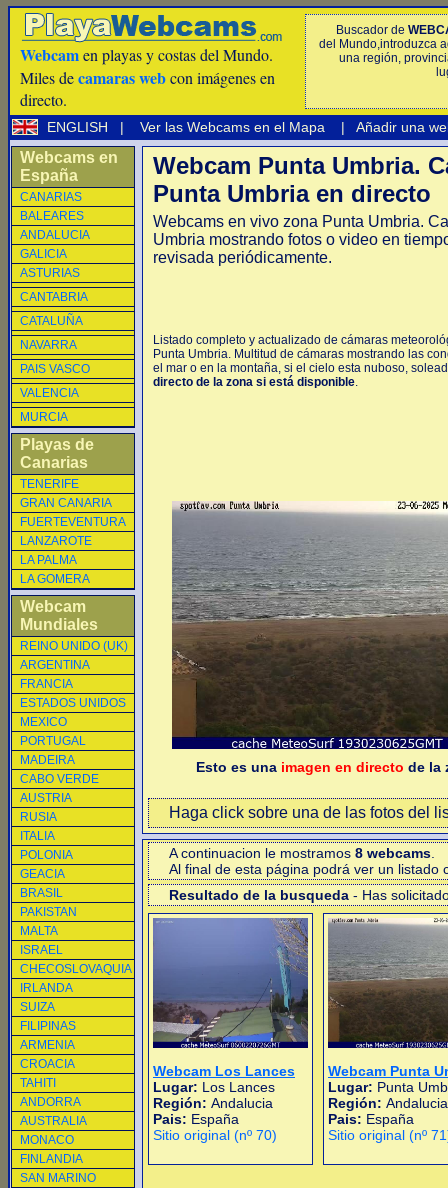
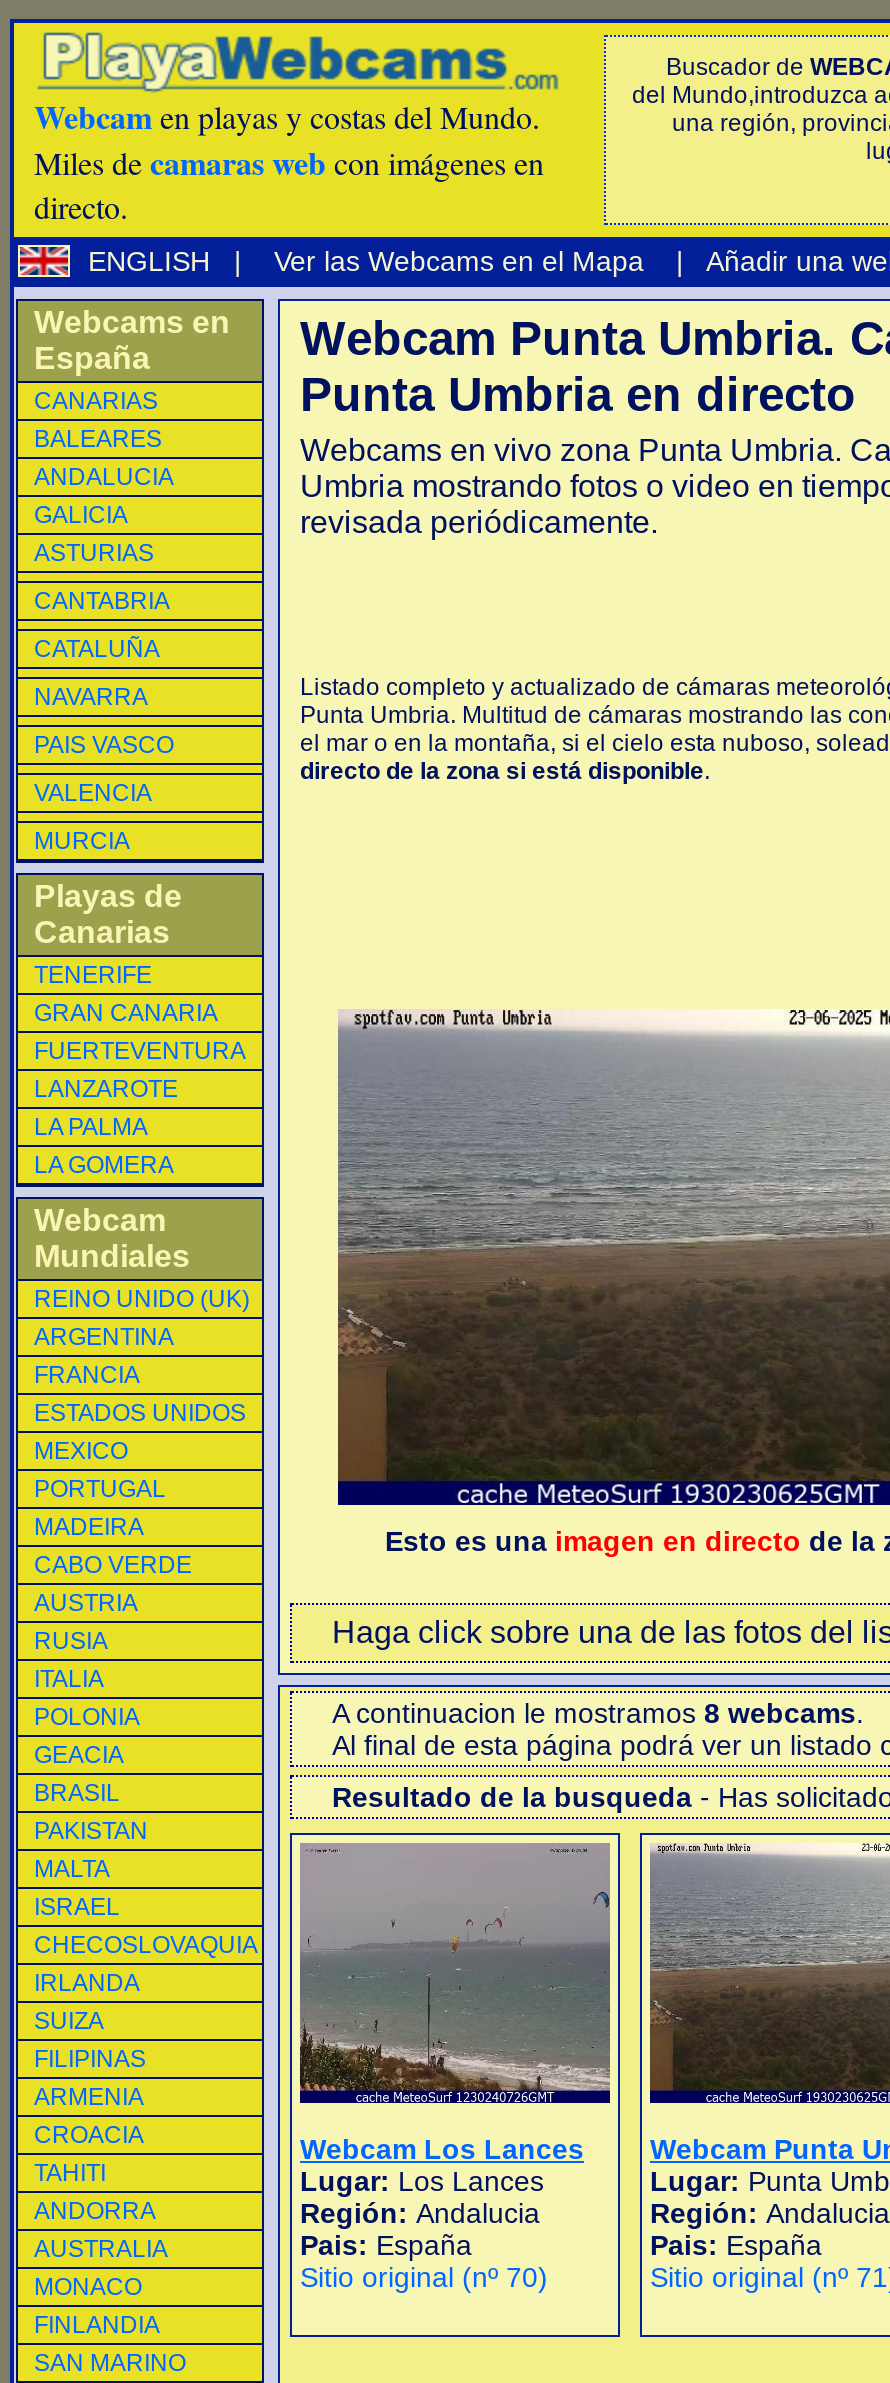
- [image]
+ [image]
